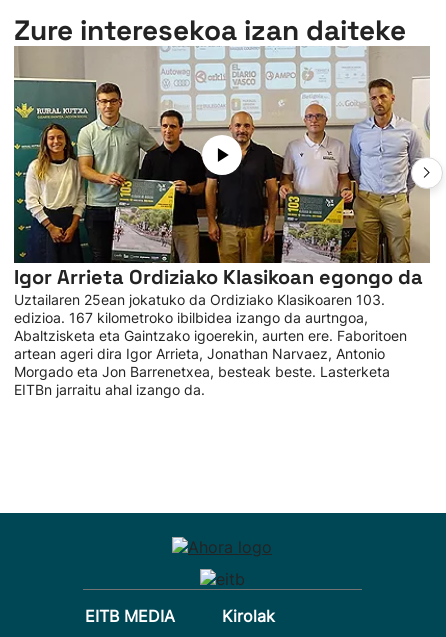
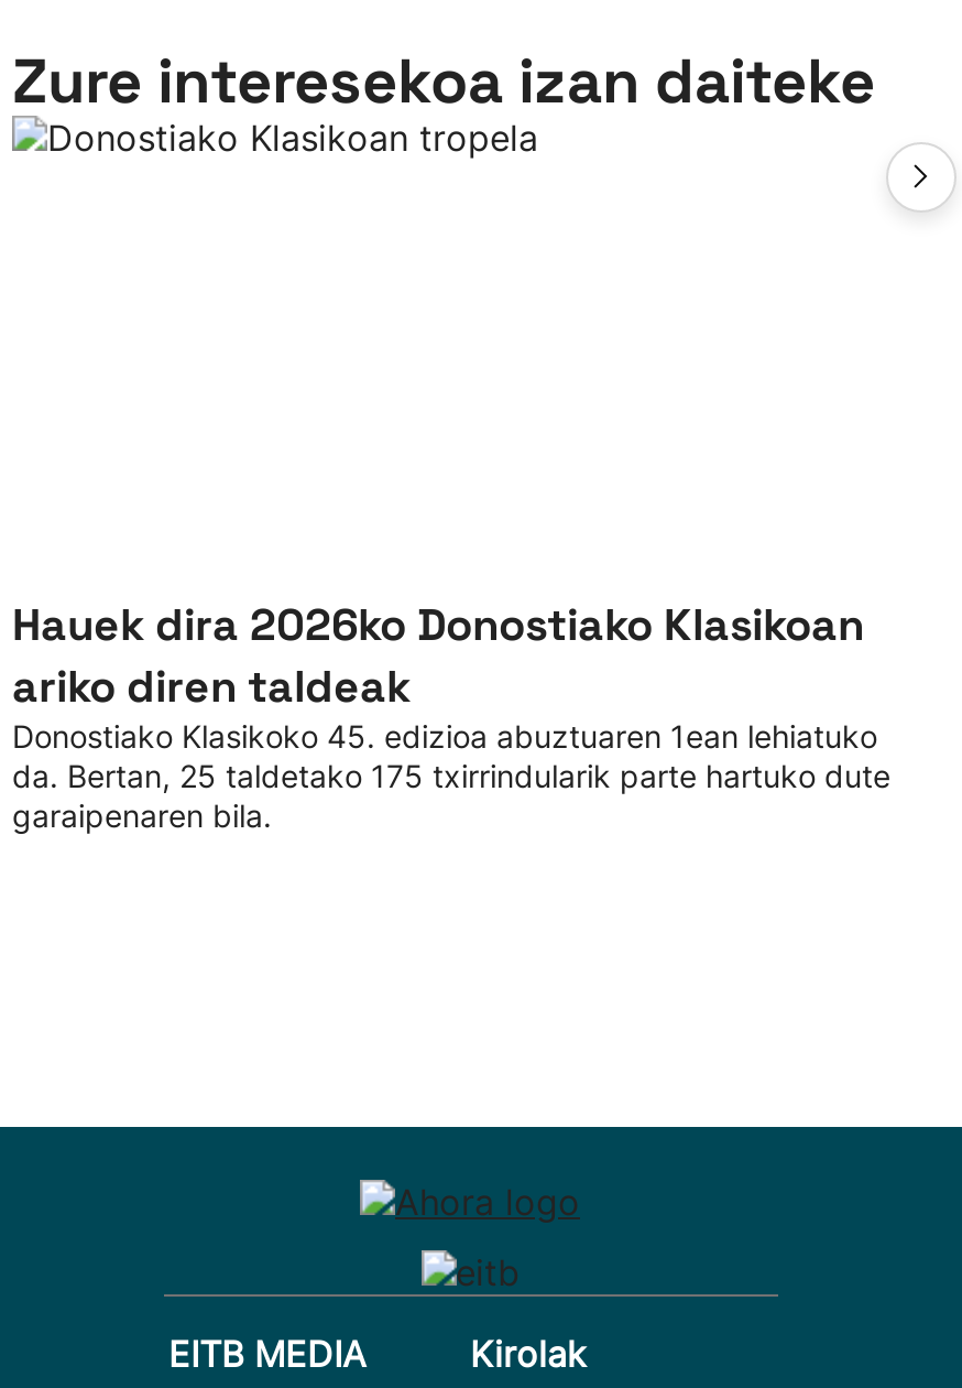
- [image]

- Igor Arrieta Ordiziako Klasikoan egongo da
- Uztailaren 25ean jokatuko da Ordiziako Klasikoaren 103.
- edizioa. 167 kilometroko ibilbidea izango da aurtngoa,
- Abaltzisketa eta Gaintzako igoerekin, aurten ere. Faboritoen
- artean ageri dira Igor Arrieta, Jonathan Narvaez, Antonio
- Morgado eta Jon Barrenetxea, besteak beste. Lasterketa
- EITBn jarraitu ahal izango da.
+ Hauek dira 2026ko Donostiako Klasikoan
+ ariko diren taldeak
+ Donostiako Klasikoko 45. edizioa abuztuaren 1ean lehiatuko
+ da. Bertan, 25 taldetako 175 txirrindularik parte hartuko dute
+ garaipenaren bila.
